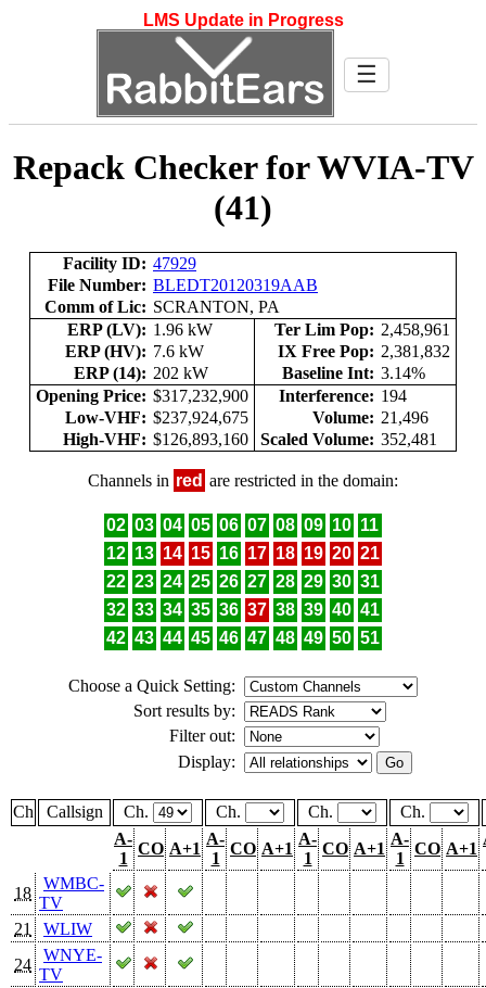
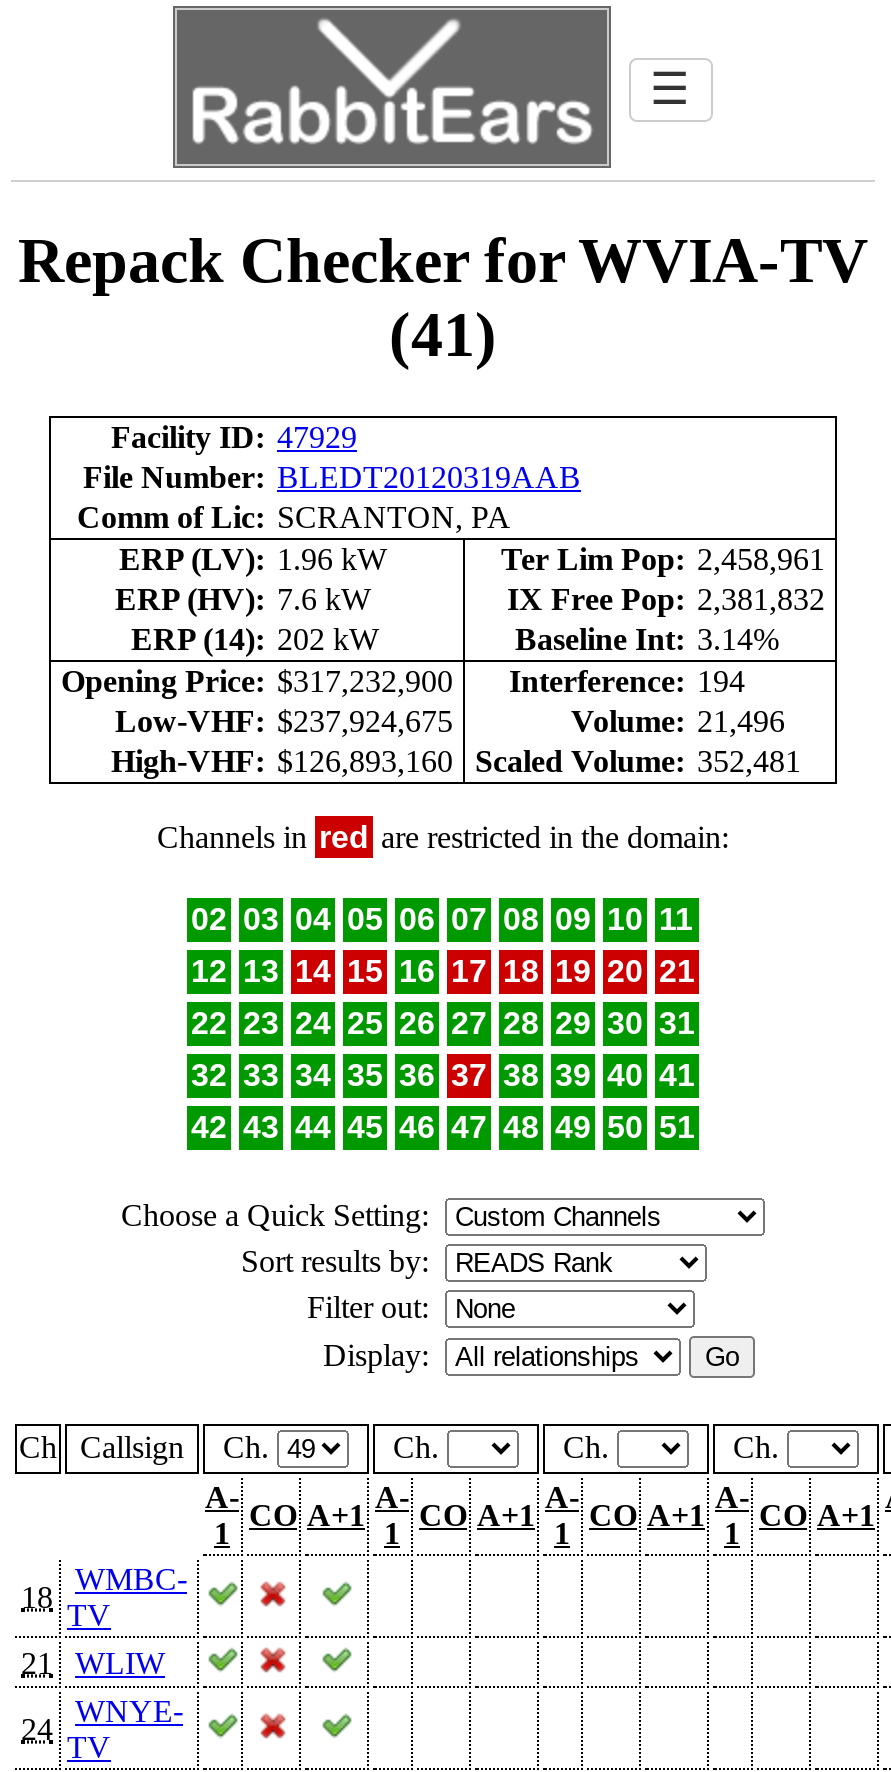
- LMS Update in Progress
